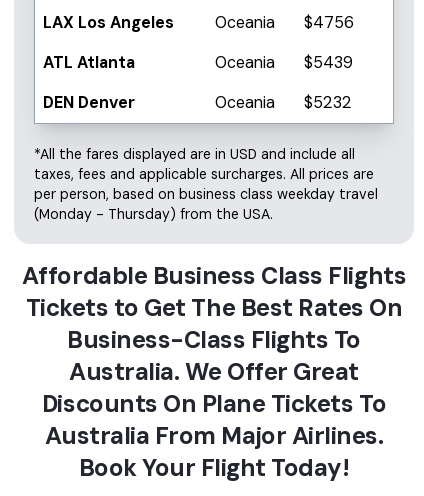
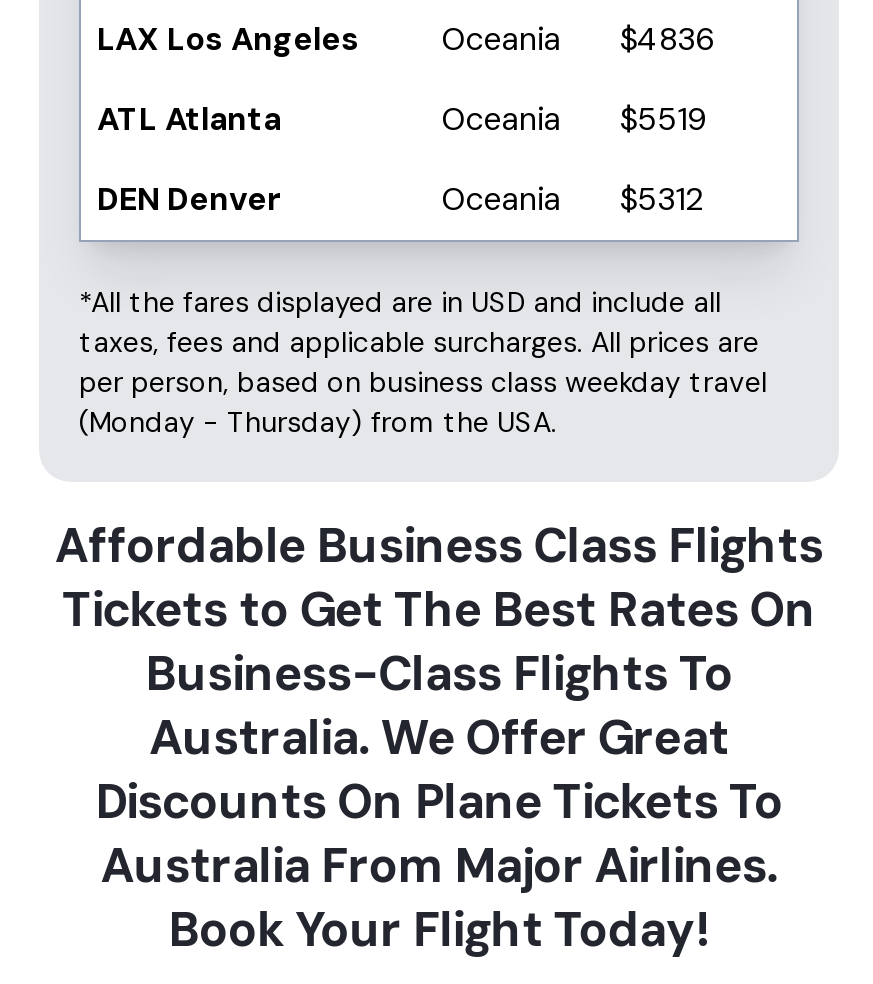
- LAX Los Angeles Oceania $4756
+ LAX Los Angeles Oceania $4836

- Oceania $5439
+ Oceania $5519

- Oceania $5232
+ Oceania $5312
